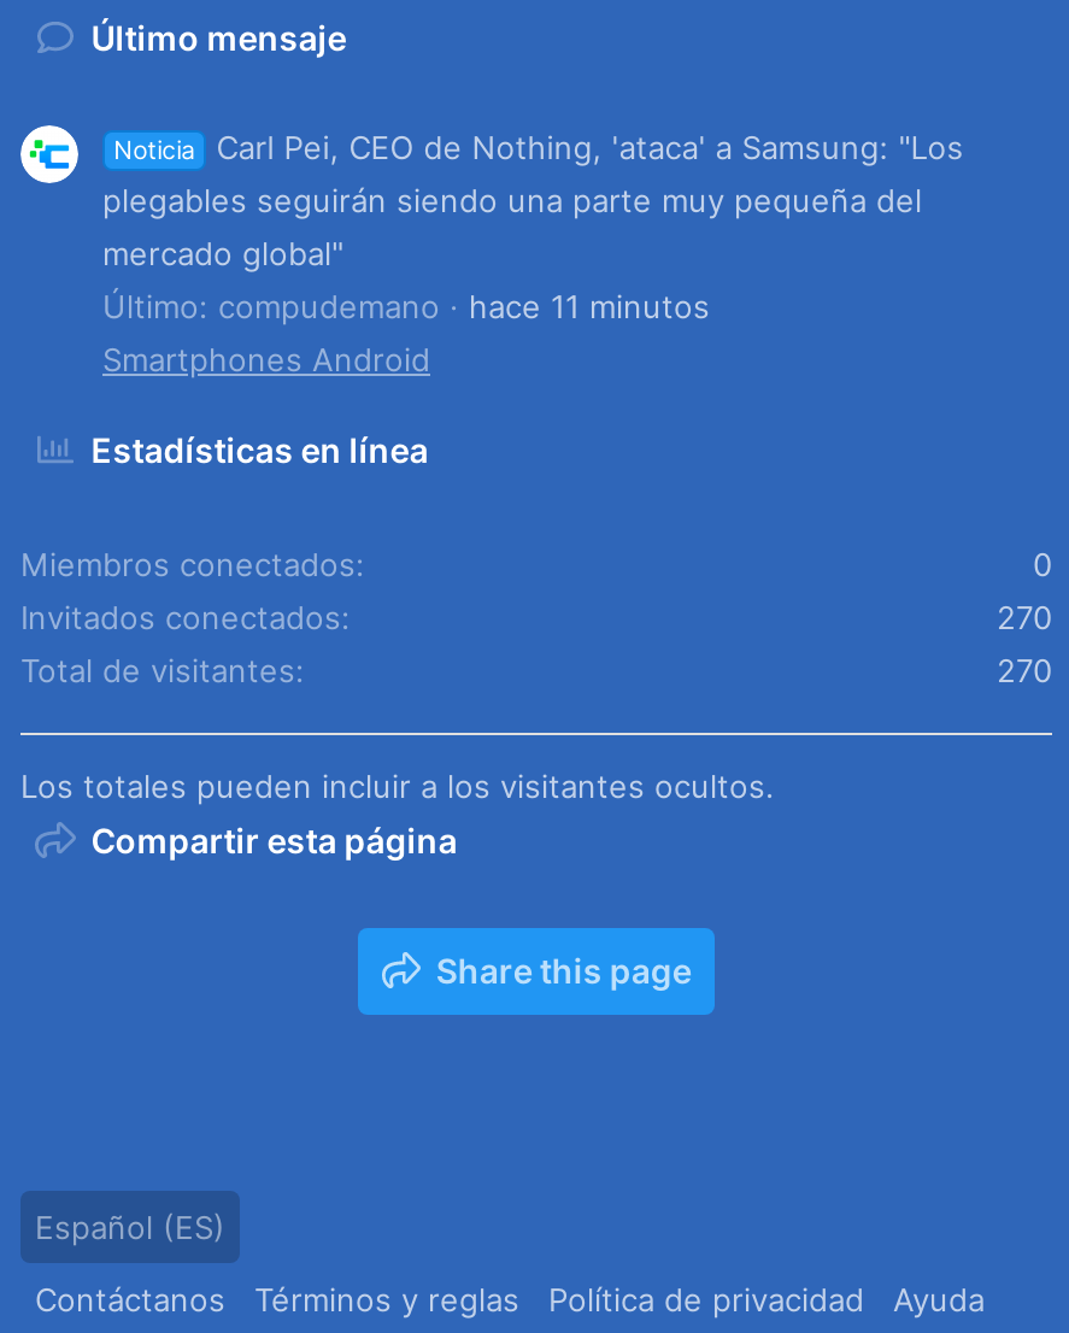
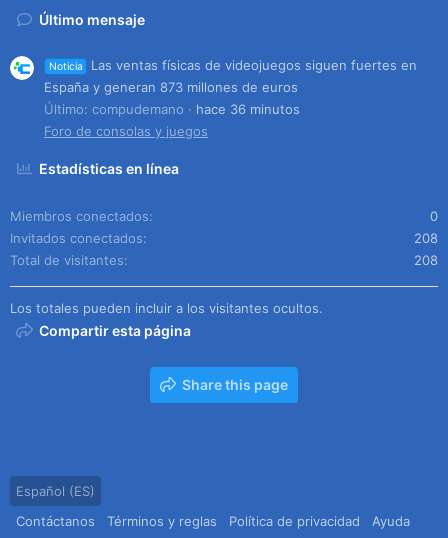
- Carl Pei, CEO de Nothing, 'ataca' a Samsung: "Los
- plegables seguirán siendo una parte muy pequeña del
- mercado global"
+ Las ventas físicas de videojuegos siguen fuertes en
+ España y generan 873 millones de euros

- hace 11 minutos
- Smartphones Android
+ hace 36 minutos
+ Foro de consolas y juegos

- 270
+ 208

- 270
+ 208
